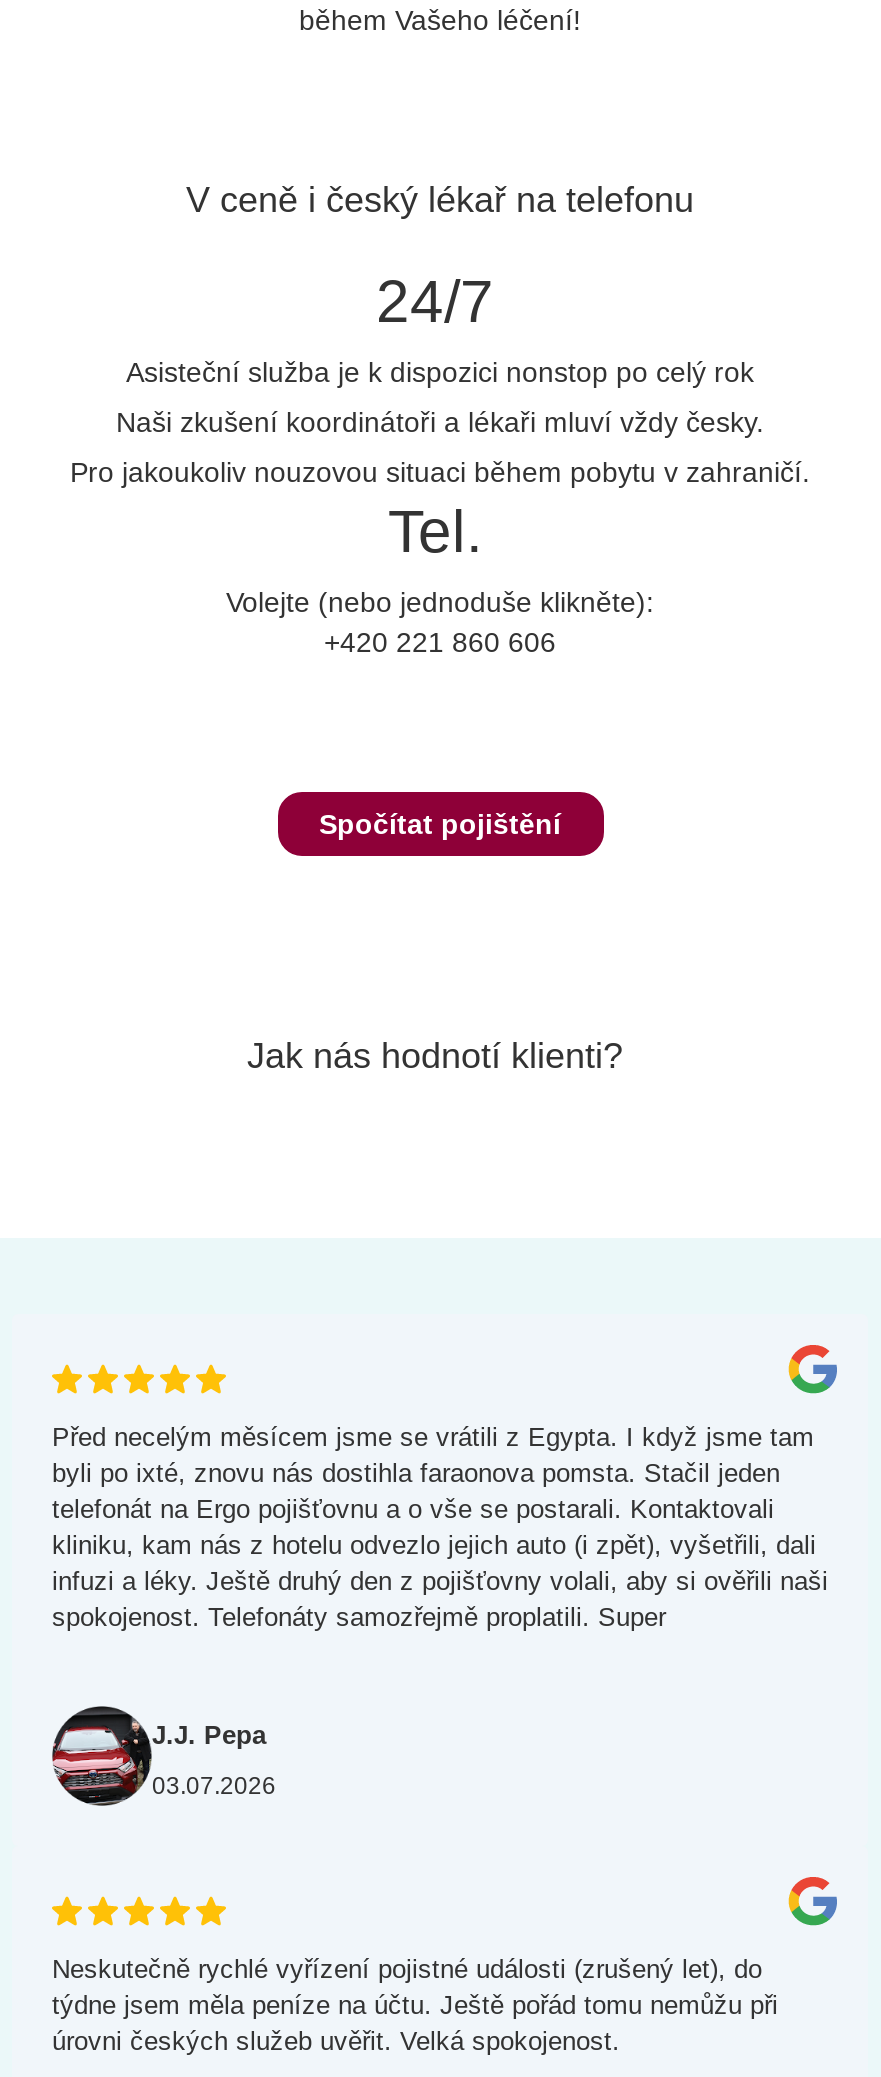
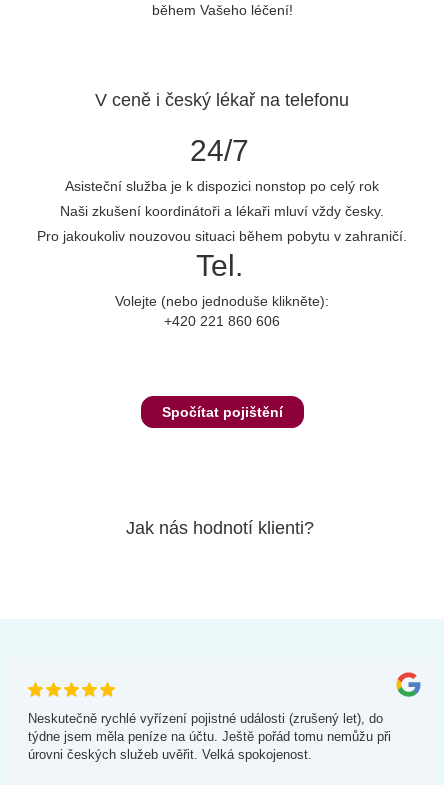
- Před necelým měsícem jsme se vrátili z Egypta. I když jsme tam
- byli po ixté, znovu nás dostihla faraonova pomsta. Stačil jeden
- telefonát na Ergo pojišťovnu a o vše se postarali. Kontaktovali
- kliniku, kam nás z hotelu odvezlo jejich auto (i zpět), vyšetřili, dali
- infuzi a léky. Ještě druhý den z pojišťovny volali, aby si ověřili naši
- spokojenost. Telefonáty samozřejmě proplatili. Super

- [image]
- J.J. Pepa
- 03.07.2026
